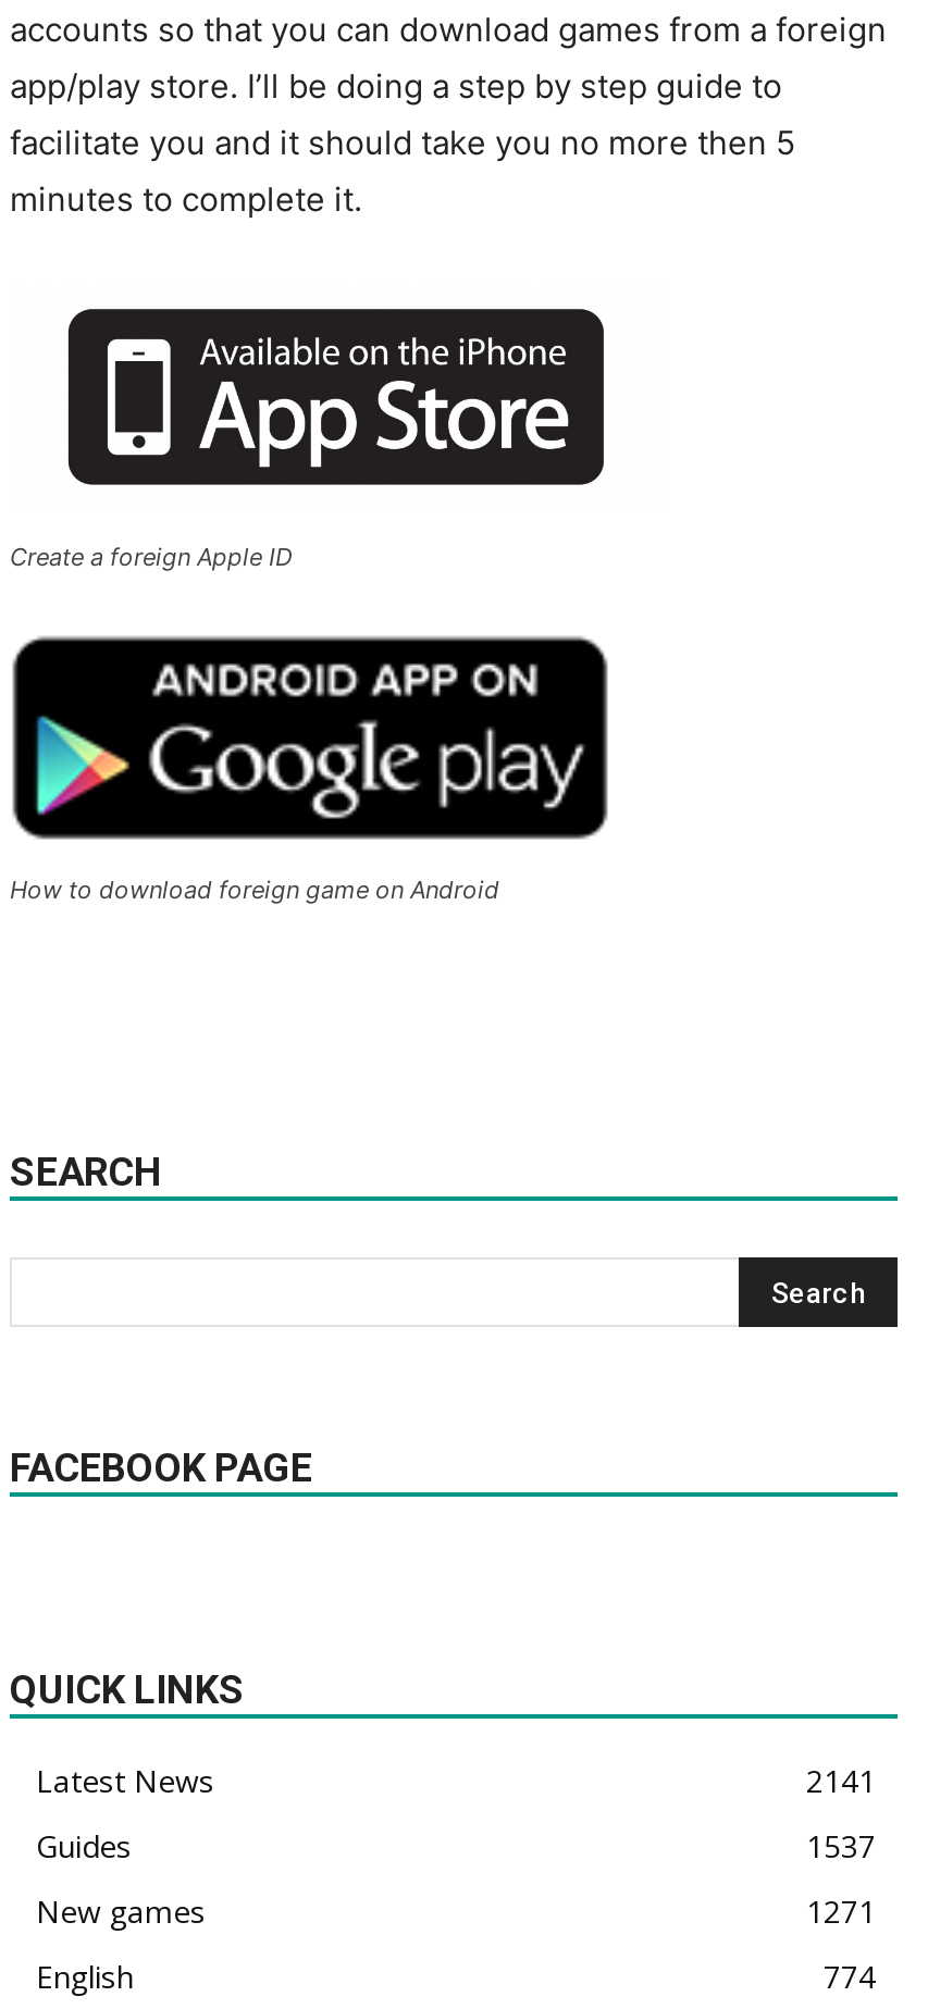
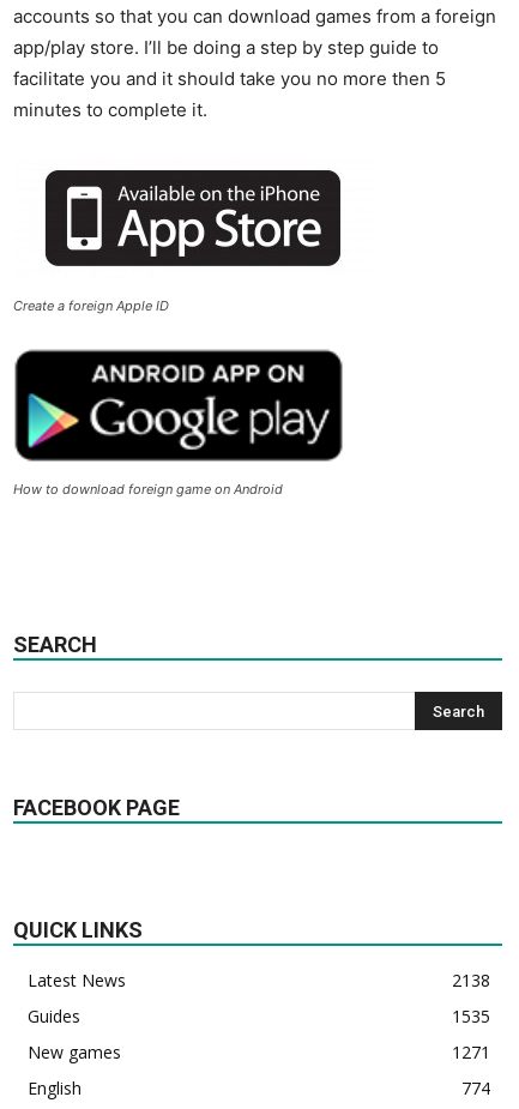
- 2141
+ 2138

- 1537
+ 1535
